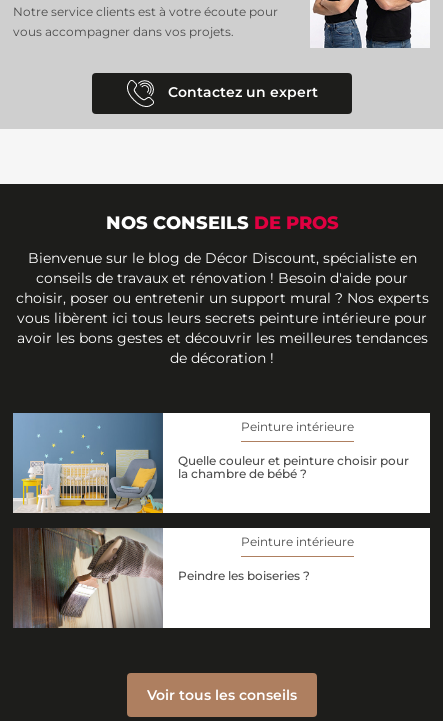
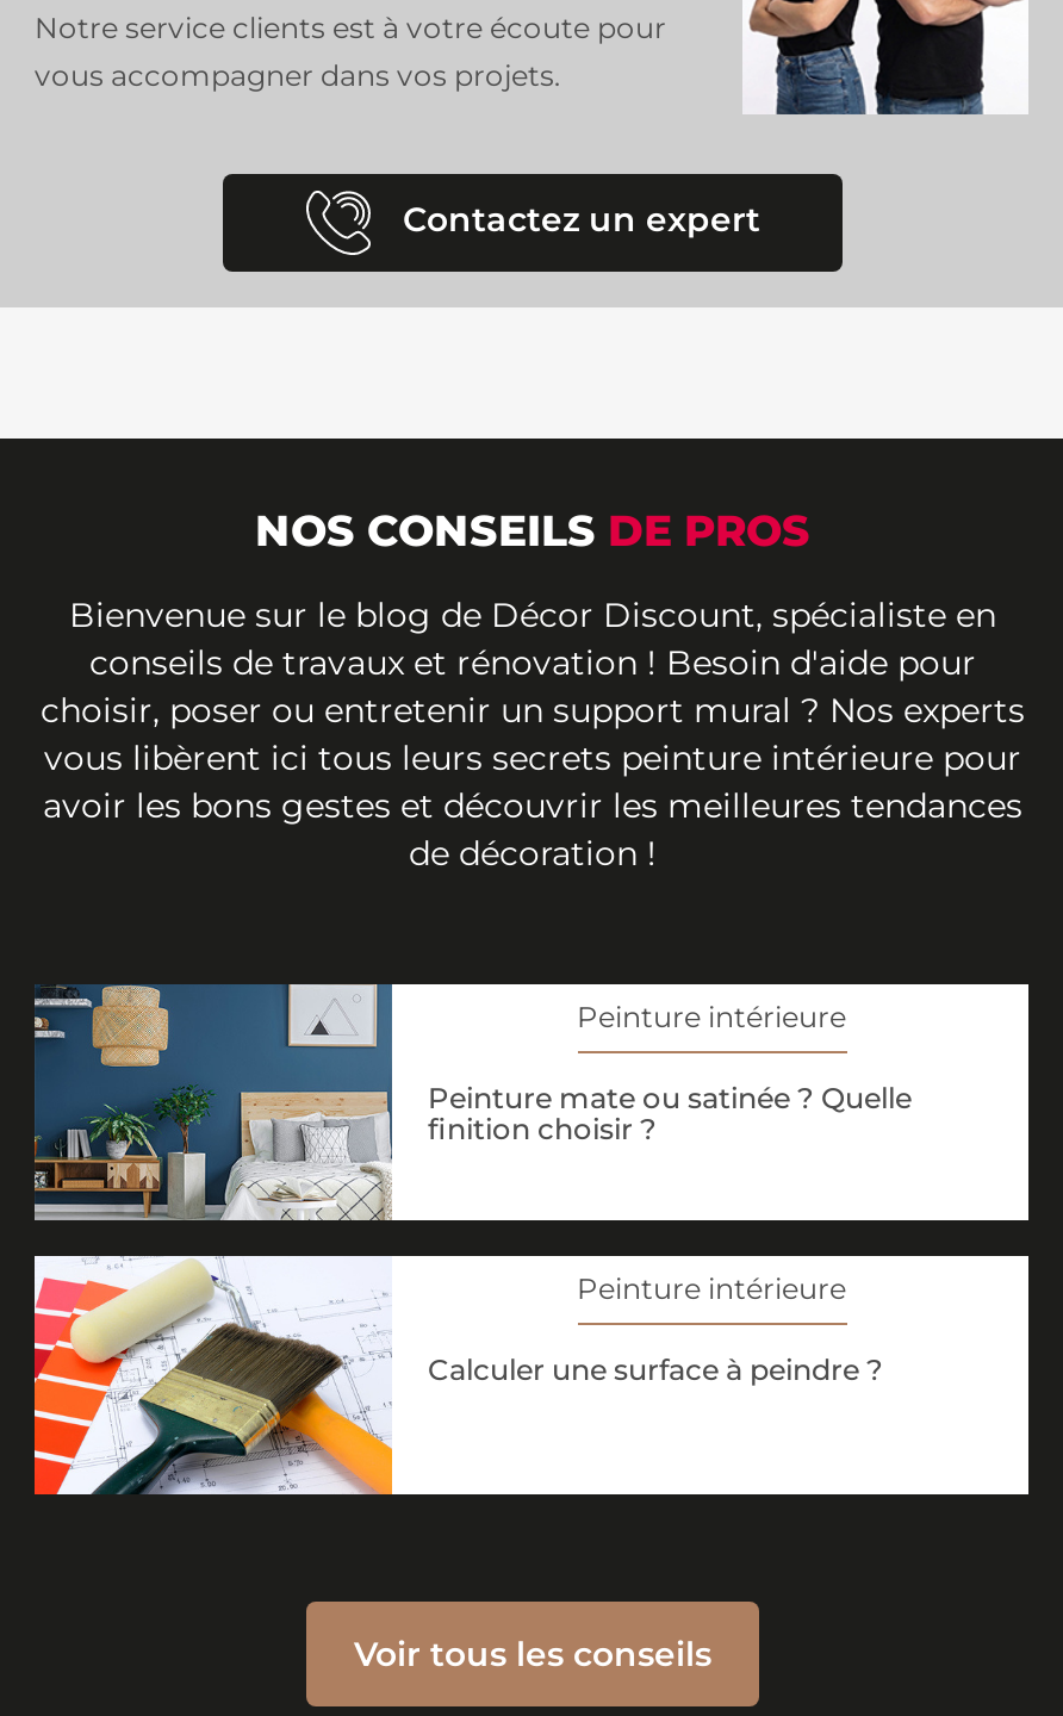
- [image]
- Quelle couleur et peinture choisir pour
- la chambre de bébé ?
+ [image]
+ Peinture mate ou satinée ? Quelle
+ finition choisir ?

- [image]
- Peindre les boiseries ?
+ [image]
+ Calculer une surface à peindre ?
